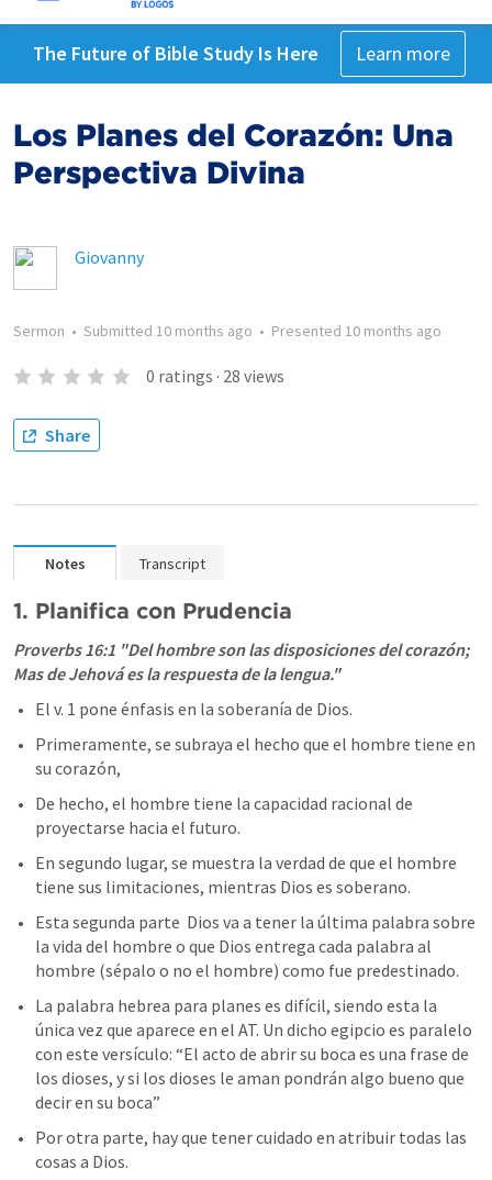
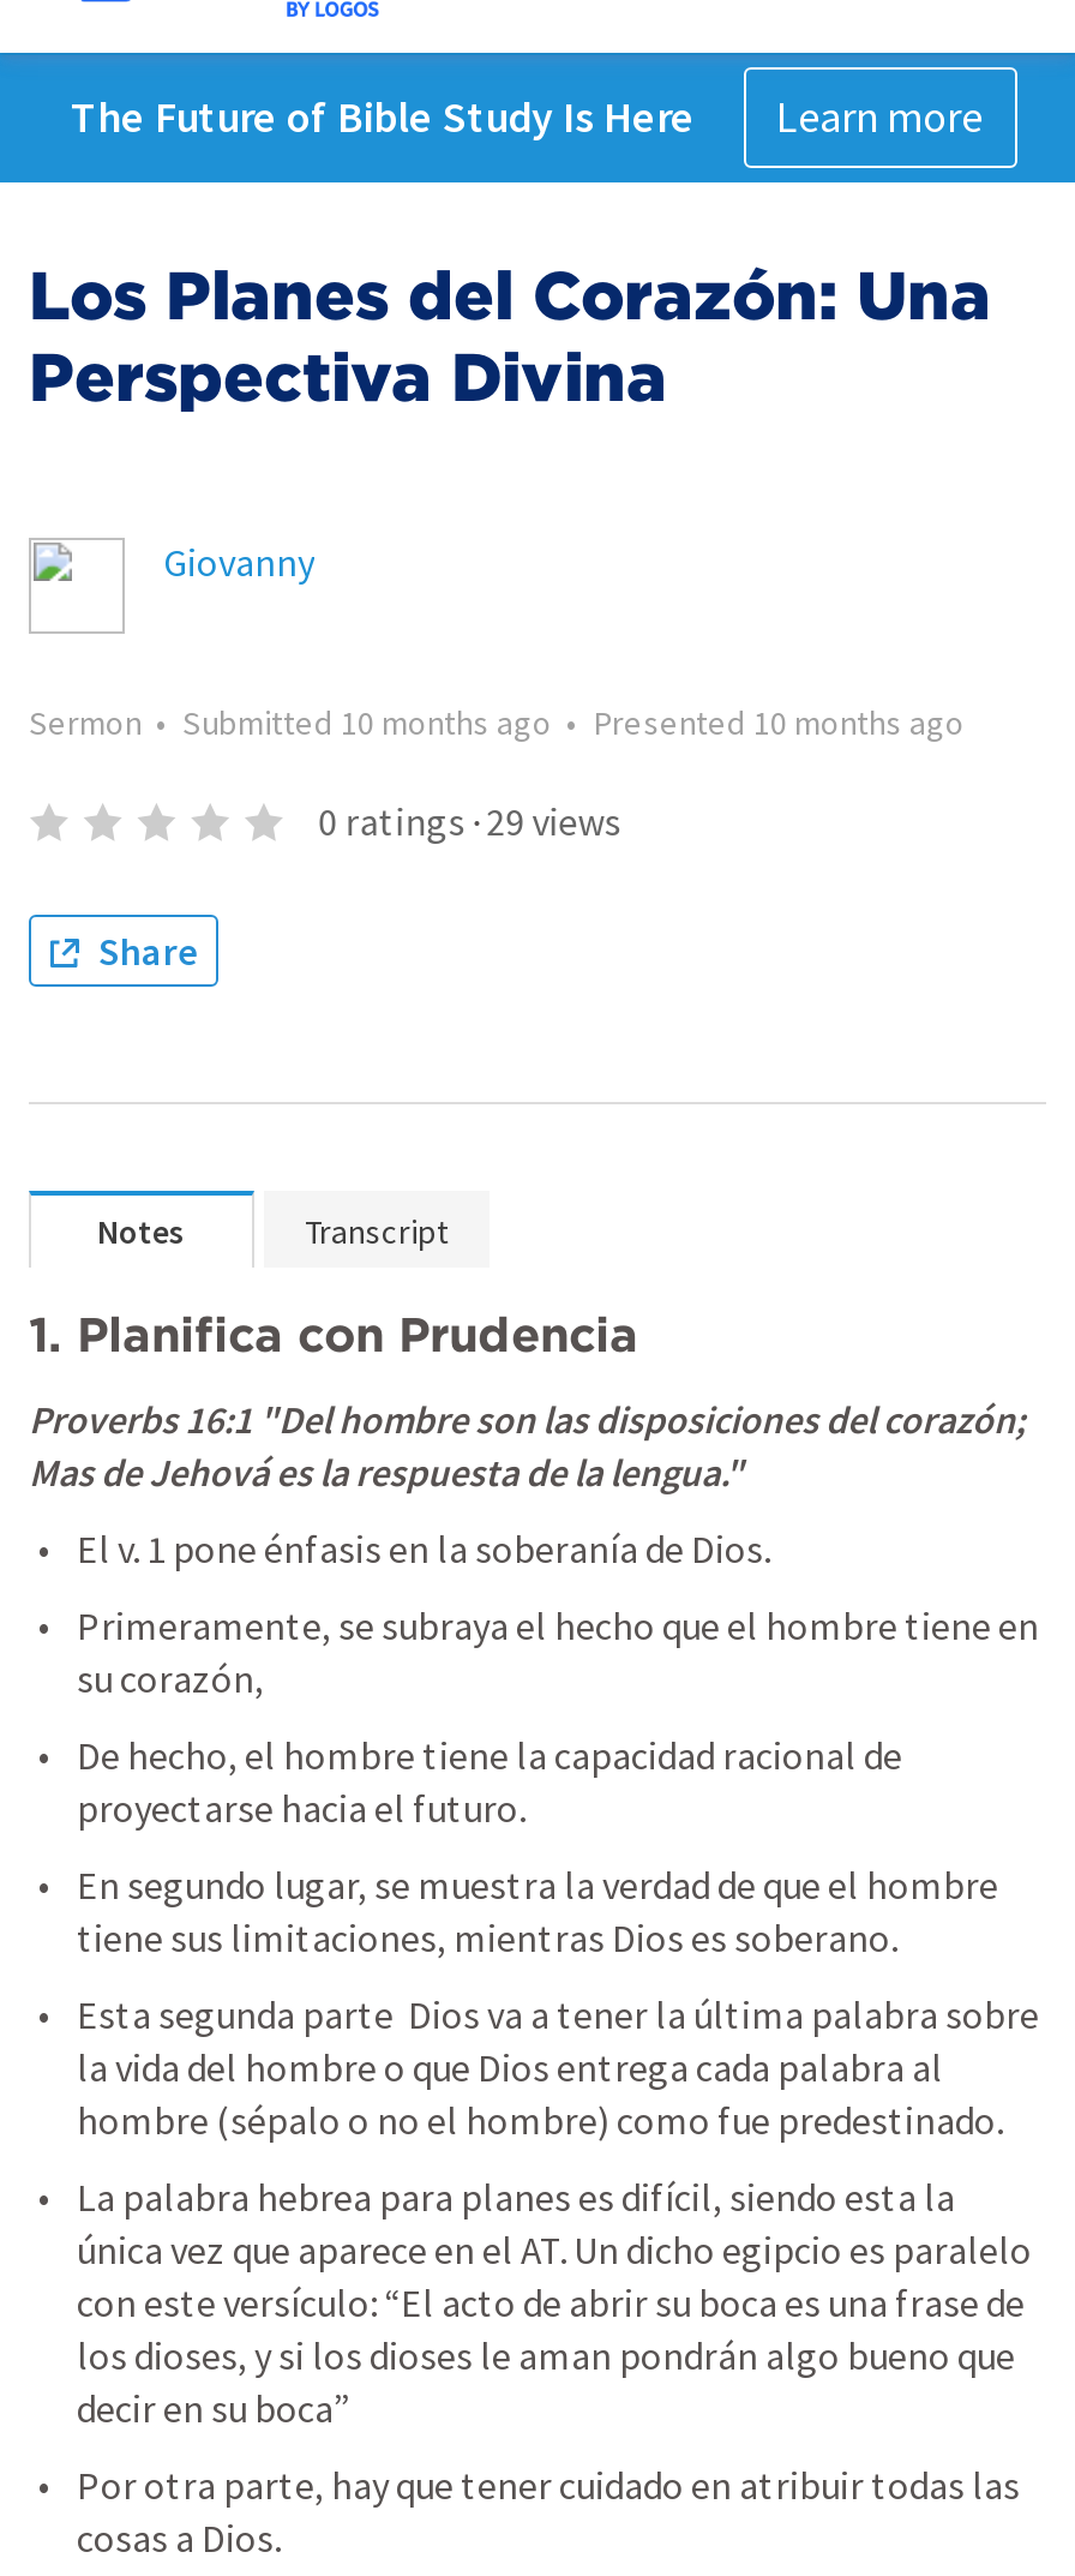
- 0 ratings · 28 views
+ 0 ratings · 29 views
